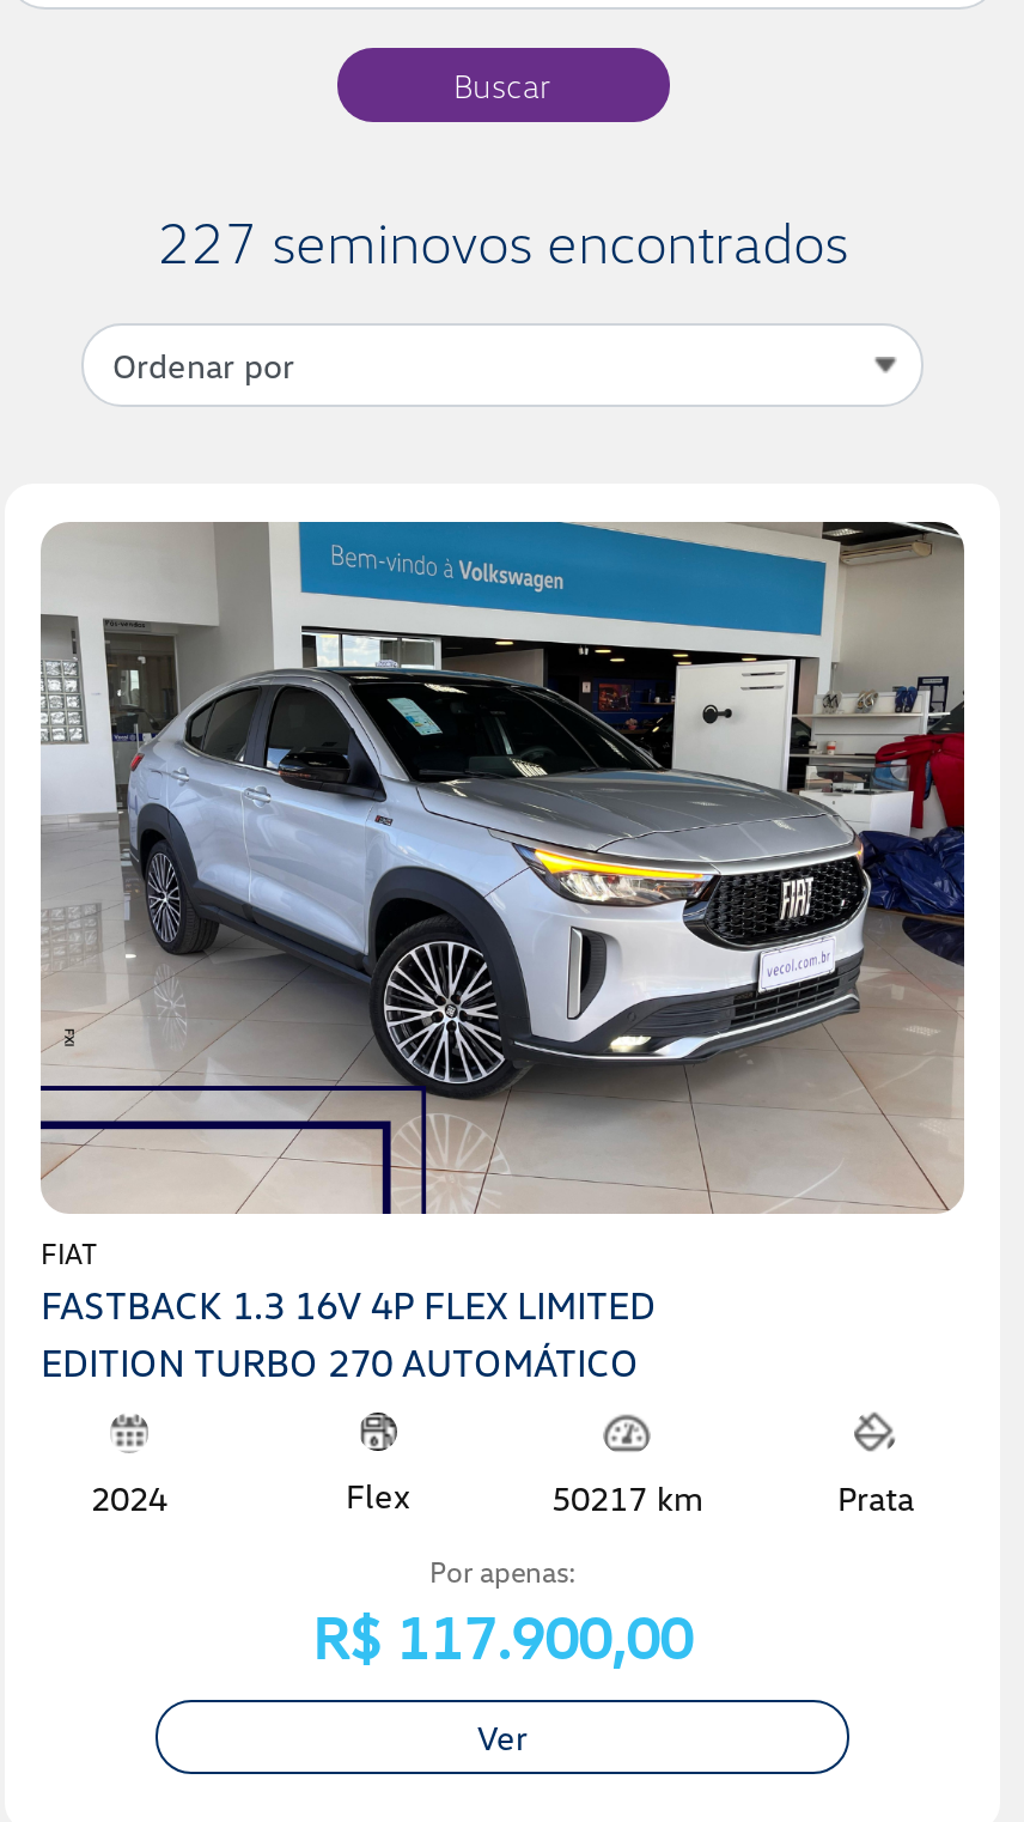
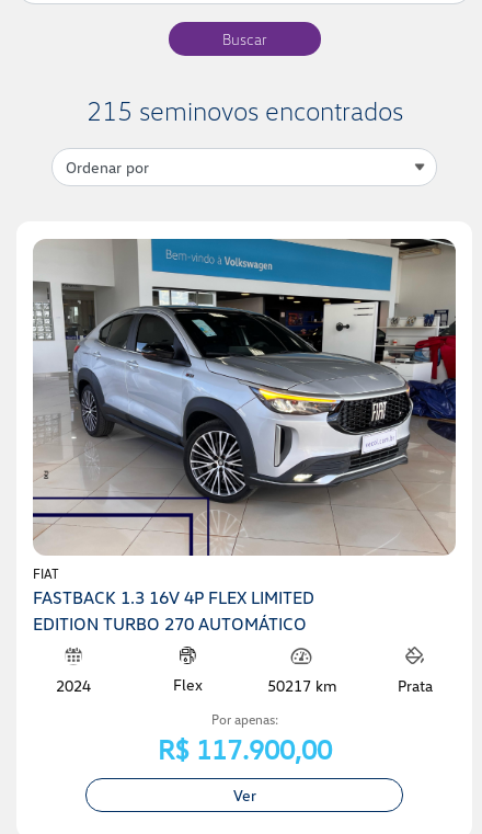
- 227 seminovos encontrados
+ 215 seminovos encontrados
